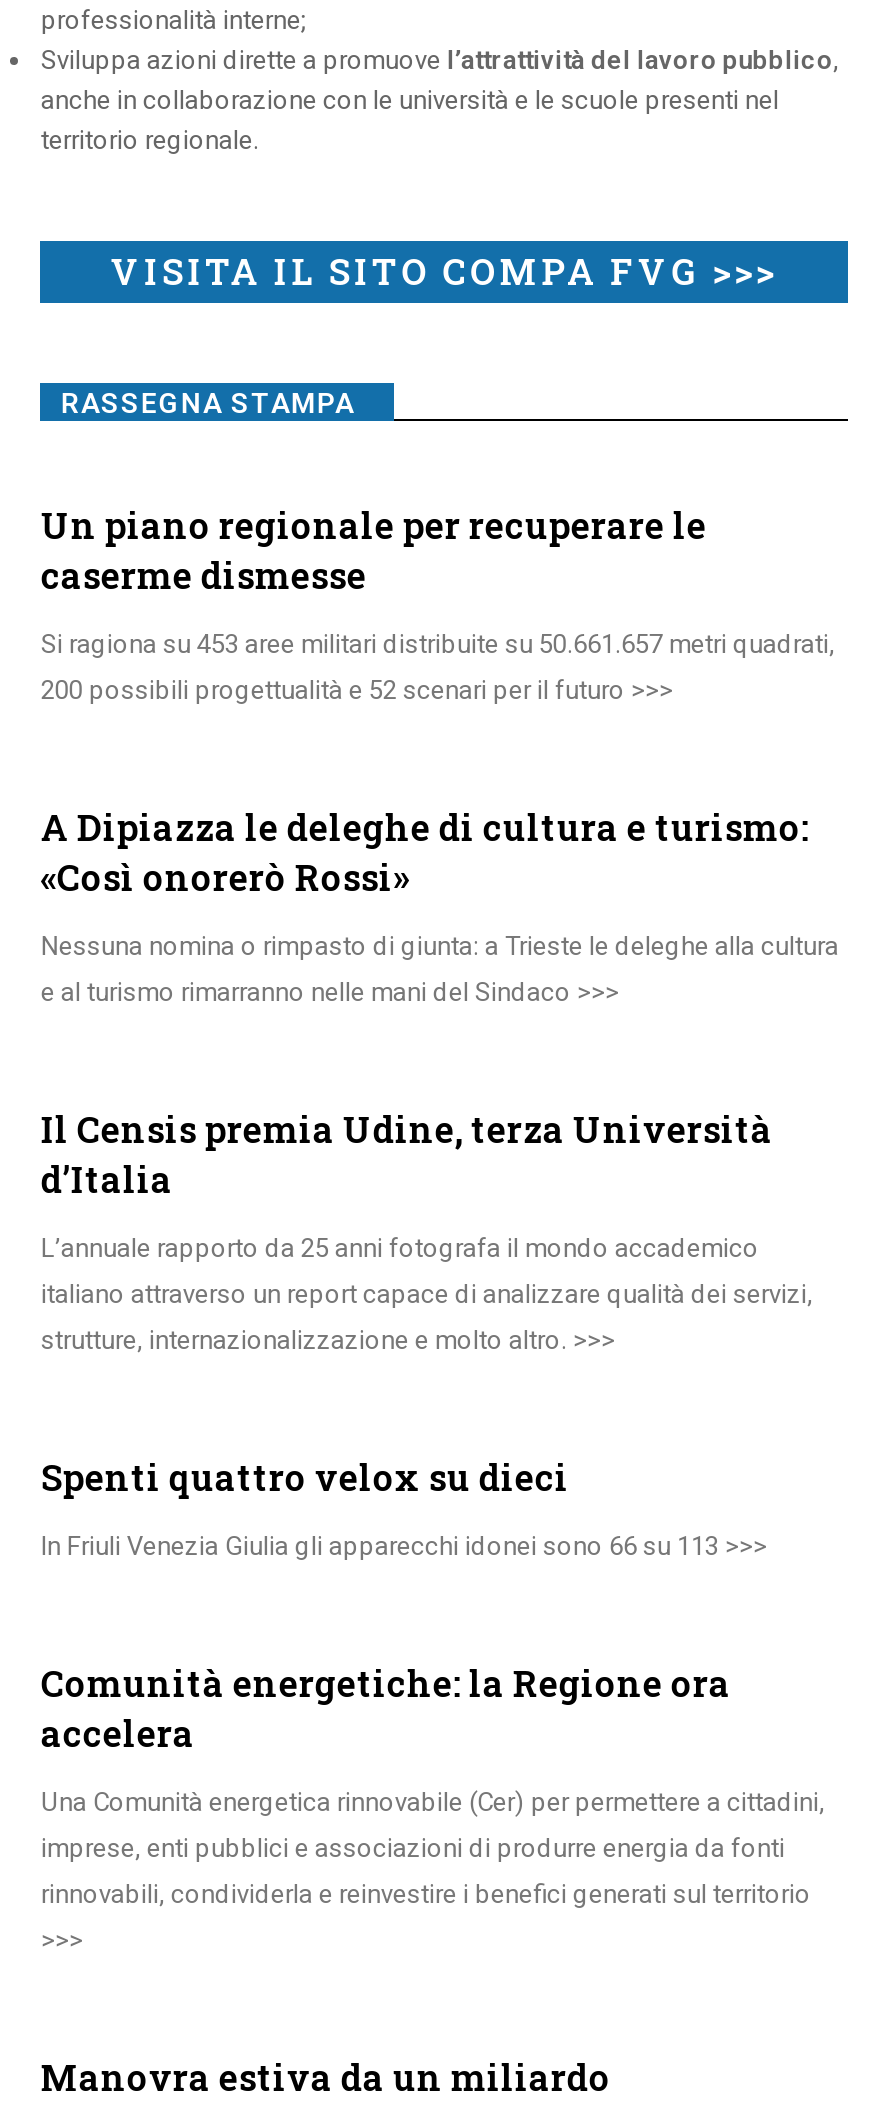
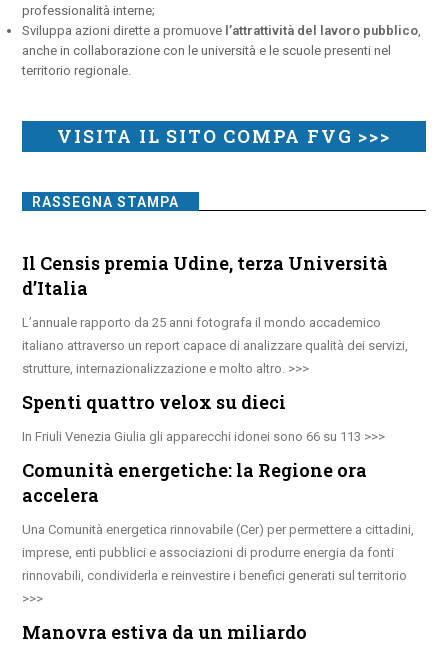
- Un piano regionale per recuperare le
- caserme dismesse
- Si ragiona su 453 aree militari distribuite su 50.661.657 metri quadrati,
- 200 possibili progettualità e 52 scenari per il futuro
- A Dipiazza le deleghe di cultura e turismo:
- «Così onorerò Rossi»
- Nessuna nomina o rimpasto di giunta: a Trieste le deleghe alla cultura
- e al turismo rimarranno nelle mani del Sindaco
